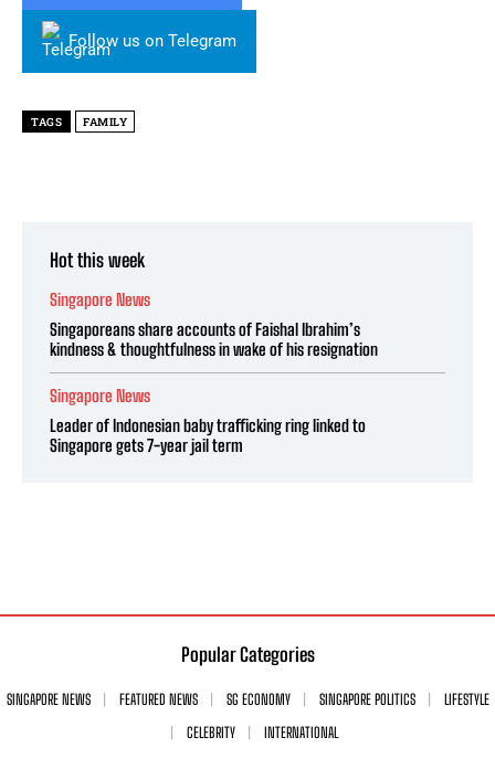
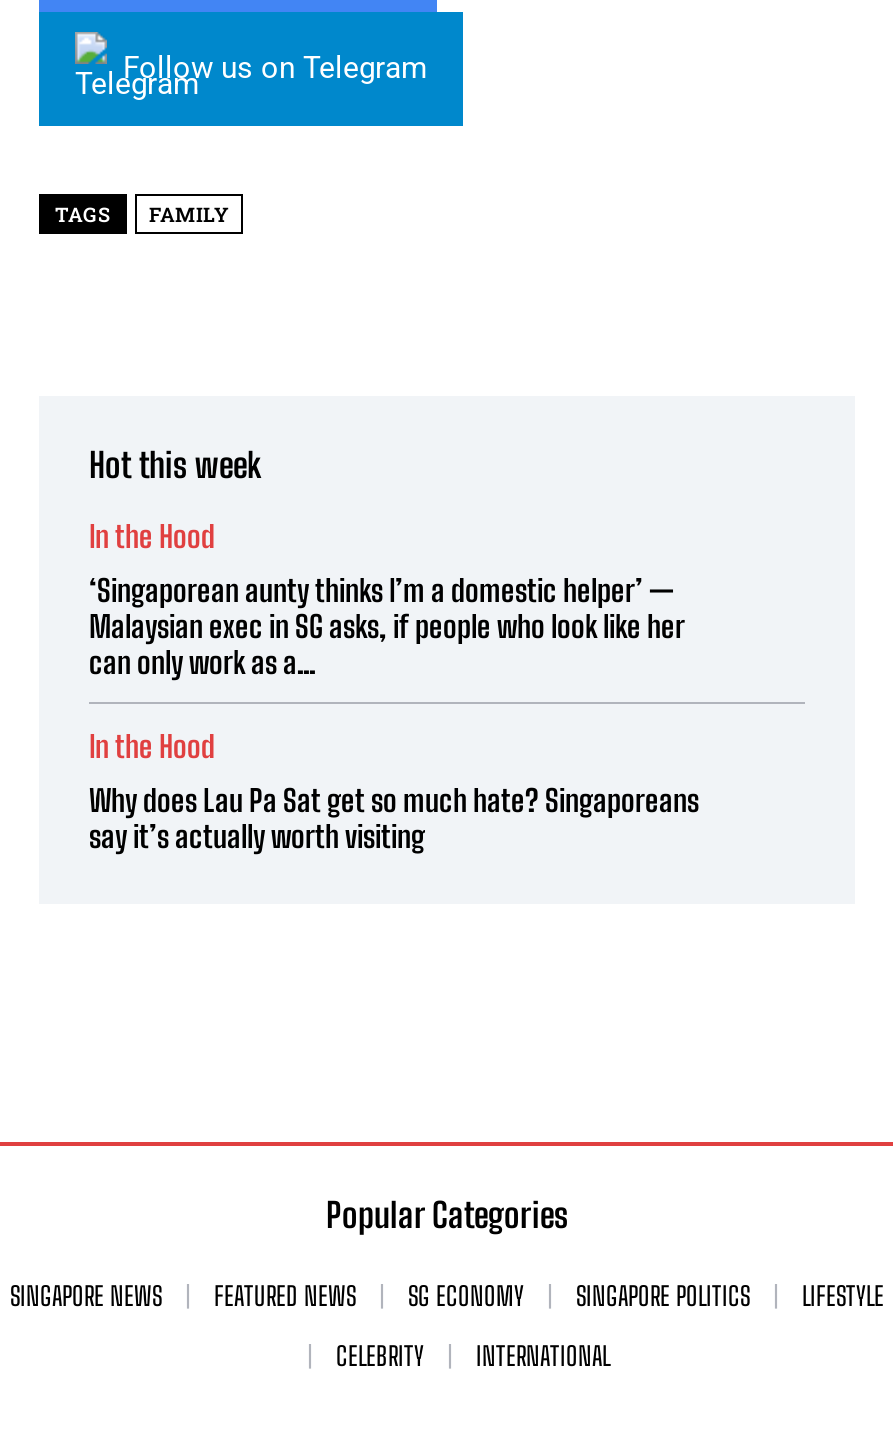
- Singapore News
+ In the Hood

- Singaporeans share accounts of Faishal Ibrahim’s
- kindness & thoughtfulness in wake of his resignation
+ ‘Singaporean aunty thinks I’m a domestic helper’ —
+ Malaysian exec in SG asks, if people who look like her
+ can only work as a...

- Singapore News
+ In the Hood

- Leader of Indonesian baby trafficking ring linked to
- Singapore gets 7-year jail term
+ Why does Lau Pa Sat get so much hate? Singaporeans
+ say it’s actually worth visiting
